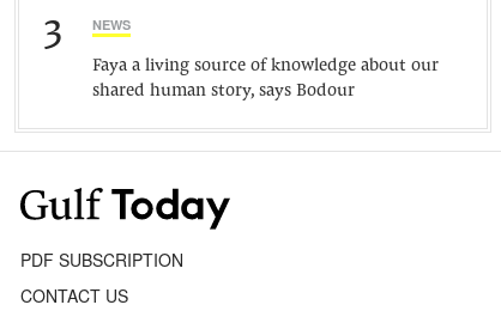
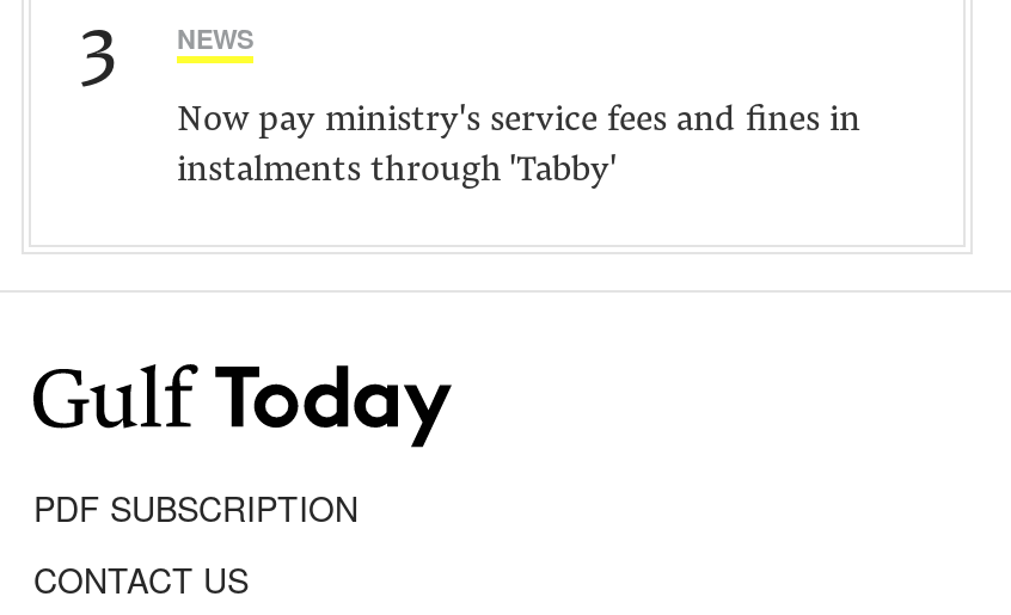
- Faya a living source of knowledge about our
- shared human story, says Bodour
+ Now pay ministry's service fees and fines in
+ instalments through 'Tabby'
